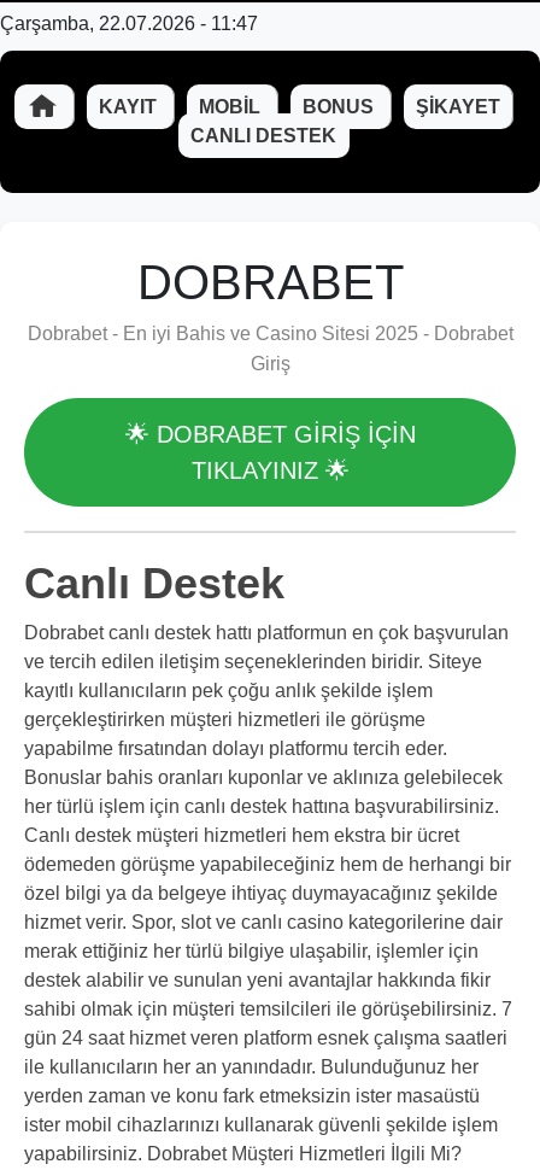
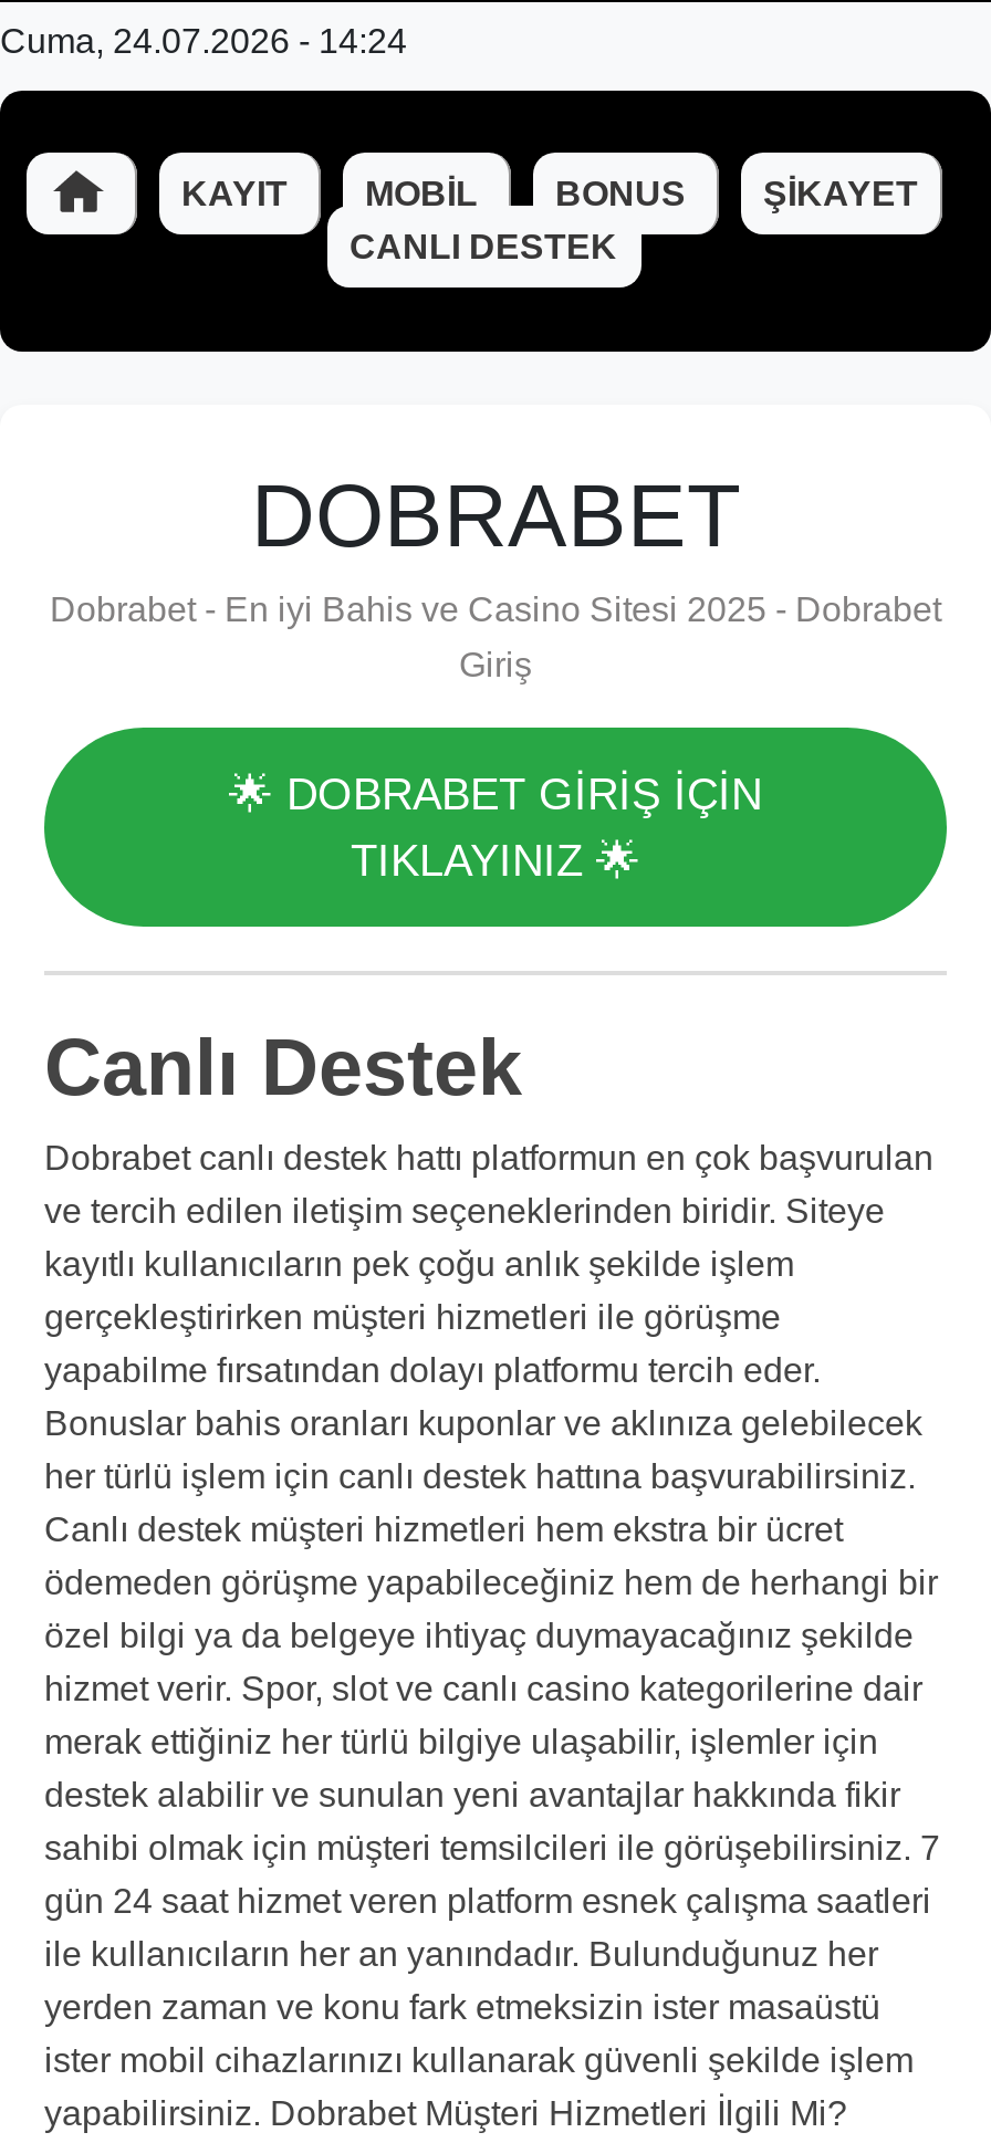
- Çarşamba, 22.07.2026 - 11:47
+ Cuma, 24.07.2026 - 14:24
